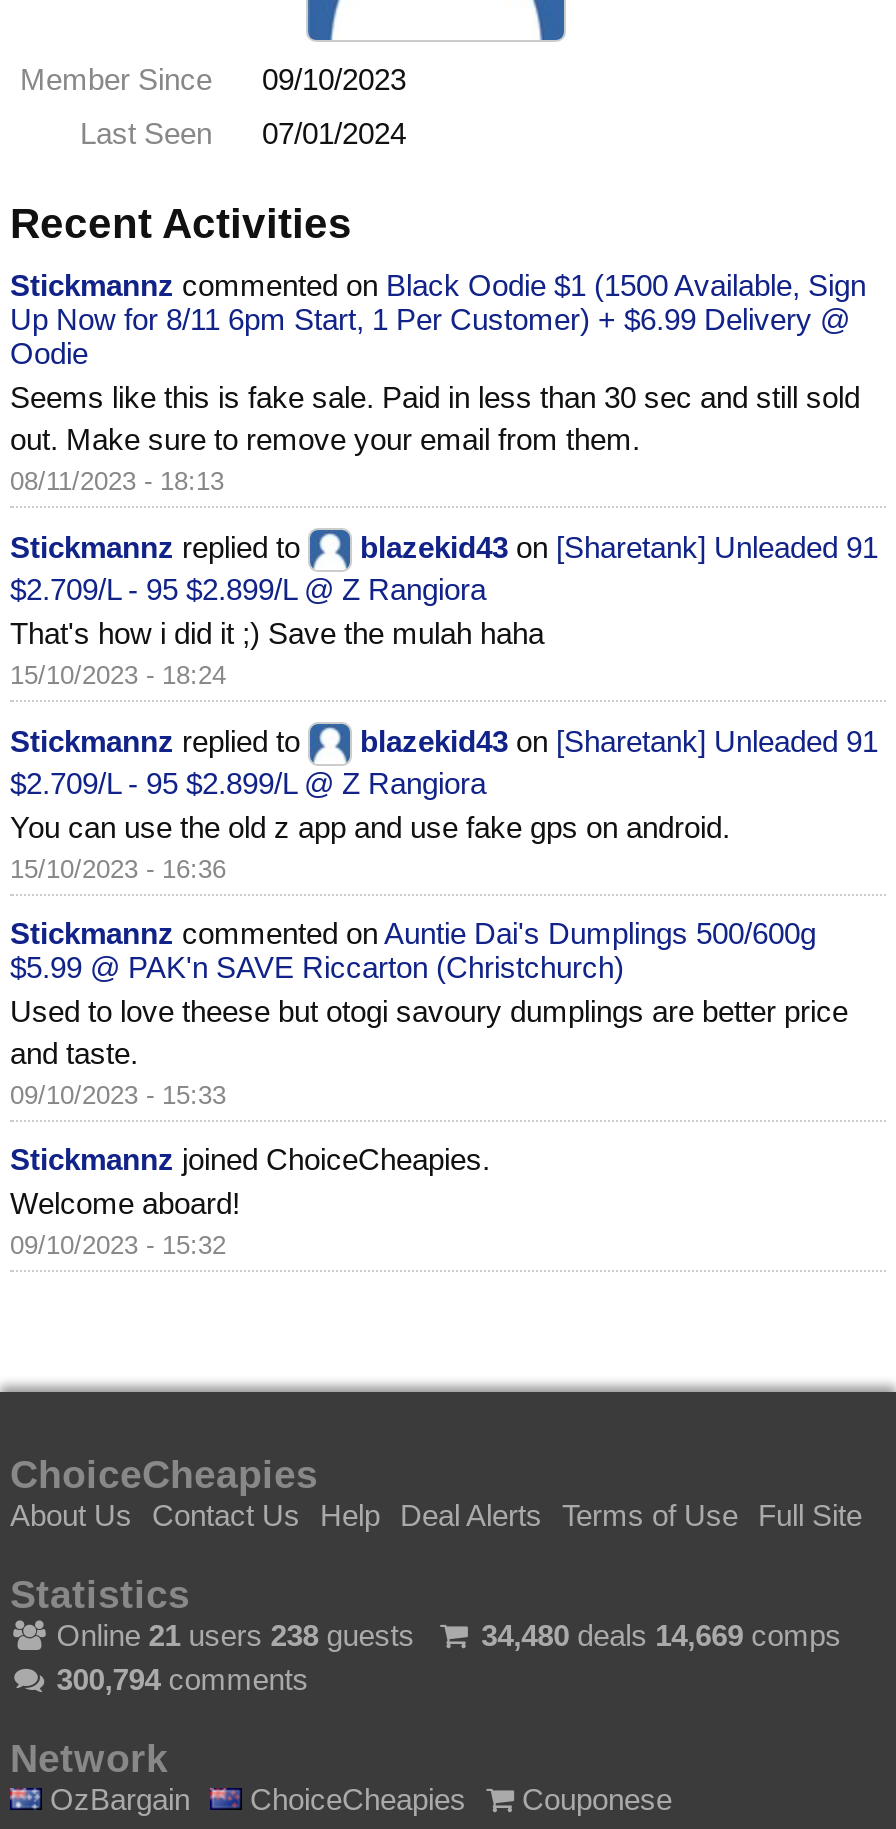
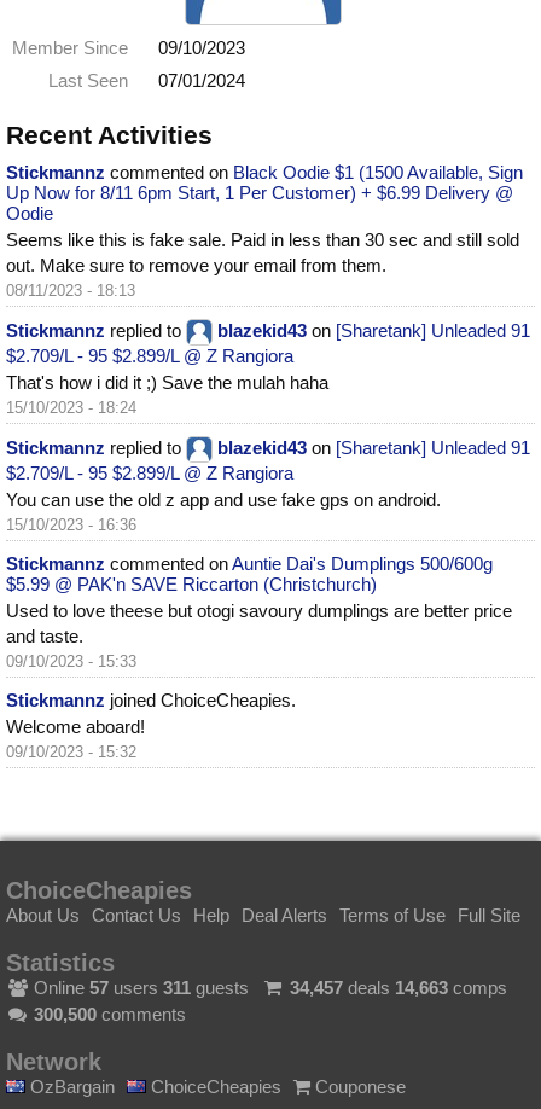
- Online 21 users 238 guests
+ Online 57 users 311 guests

- 34,480 deals 14,669 comps
+ 34,457 deals 14,663 comps

- 300,794 comments
+ 300,500 comments
